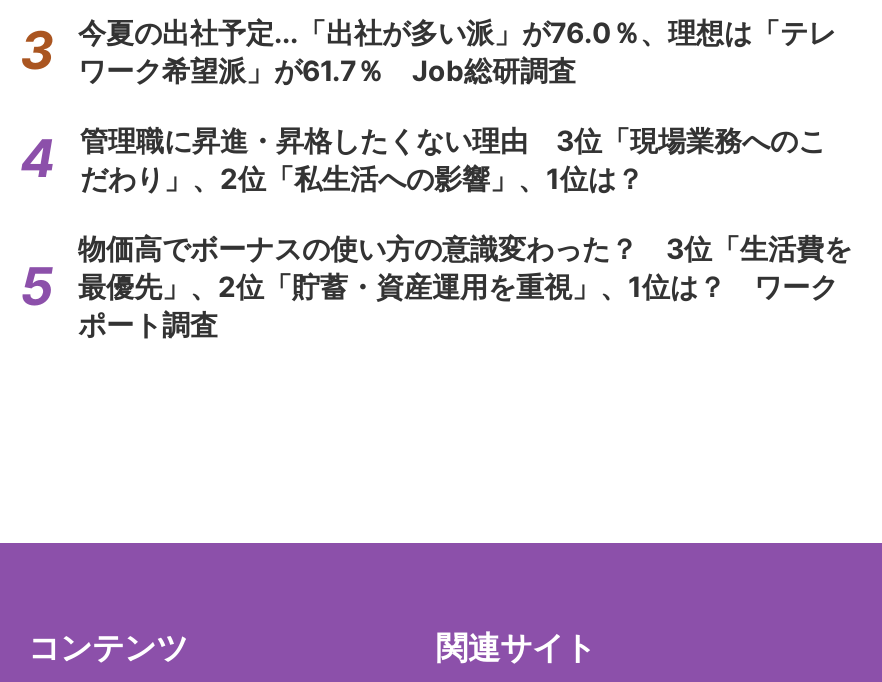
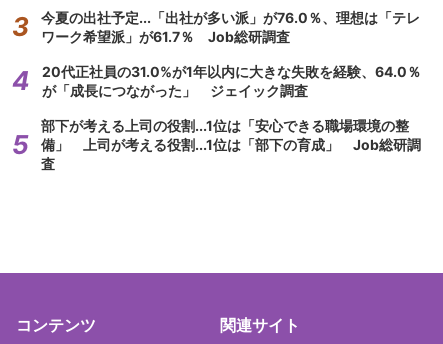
- 管理職に昇進・昇格したくない理由 3位「現場業務へのこ
- だわり」、2位「私生活への影響」、1位は？
+ 20代正社員の31.0%が1年以内に大きな失敗を経験、64.0％
+ が「成長につながった」 ジェイック調査

- 物価高でボーナスの使い方の意識変わった？ 3位「生活費を
- 最優先」、2位「貯蓄・資産運用を重視」、1位は？ ワーク
- ポート調査
+ 部下が考える上司の役割...1位は「安心できる職場環境の整
+ 備」 上司が考える役割...1位は「部下の育成」 Job総研調
+ 査
